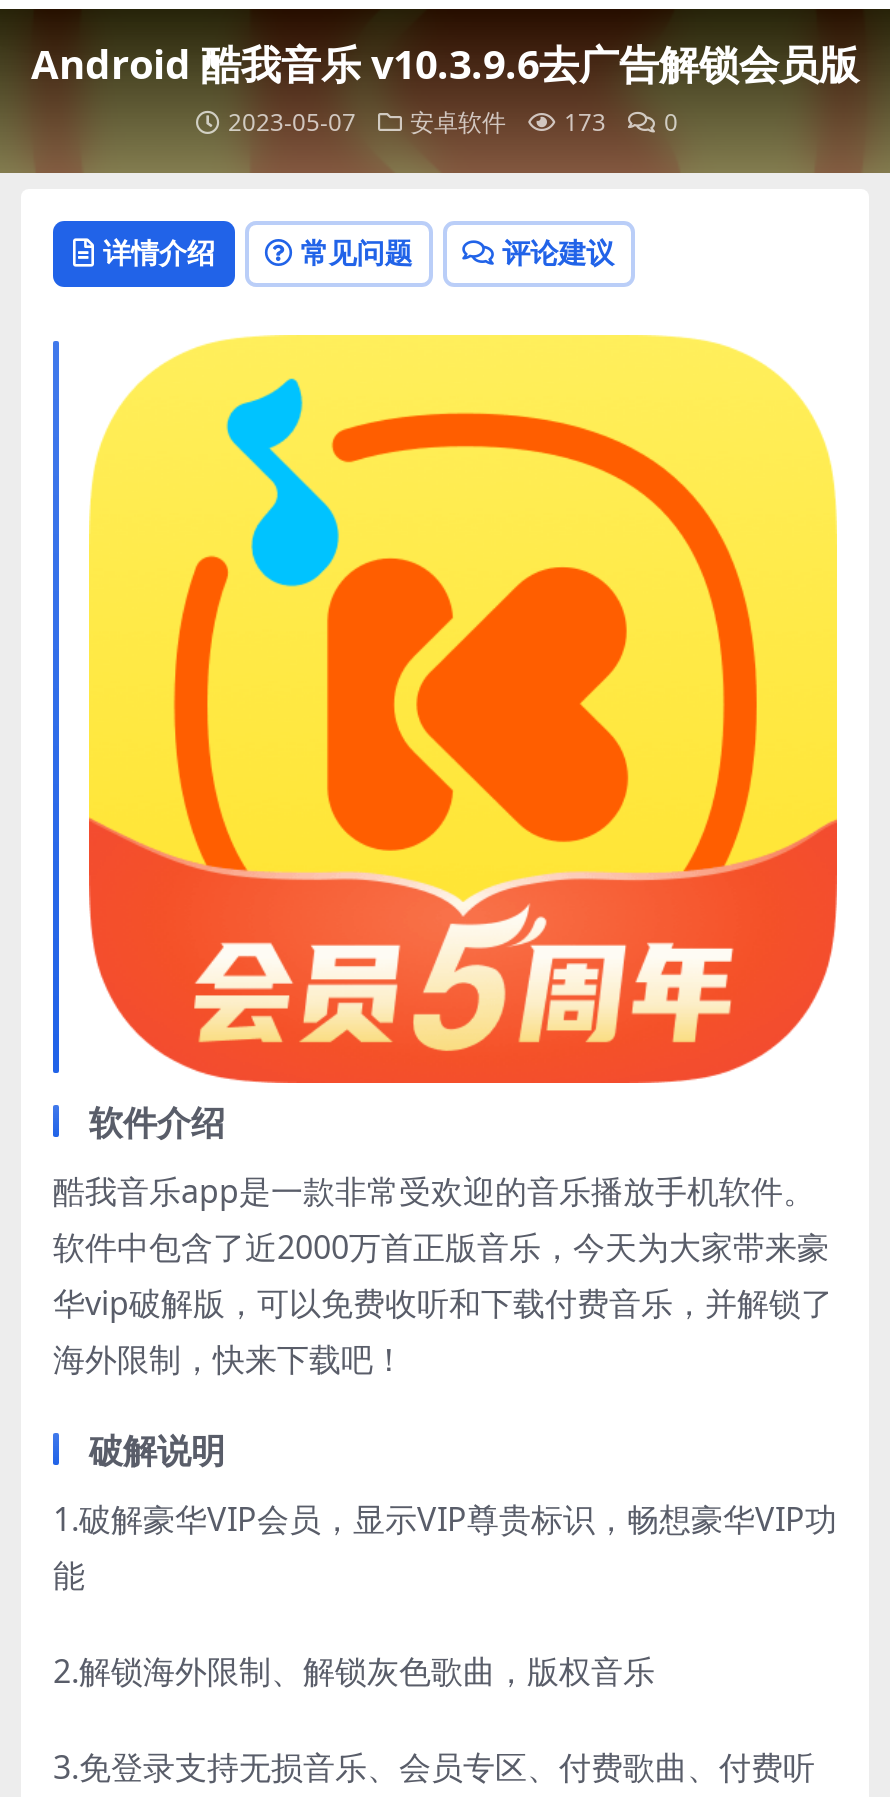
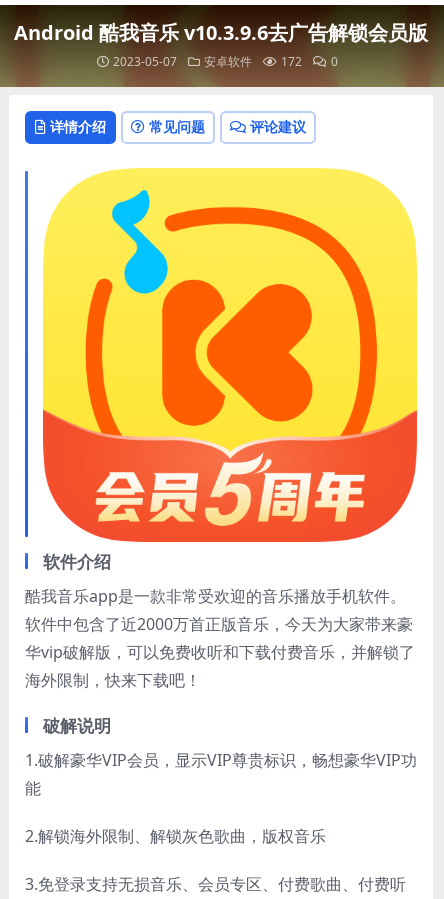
- 2023-05-07 安卓软件 173 0
+ 2023-05-07 安卓软件 172 0
